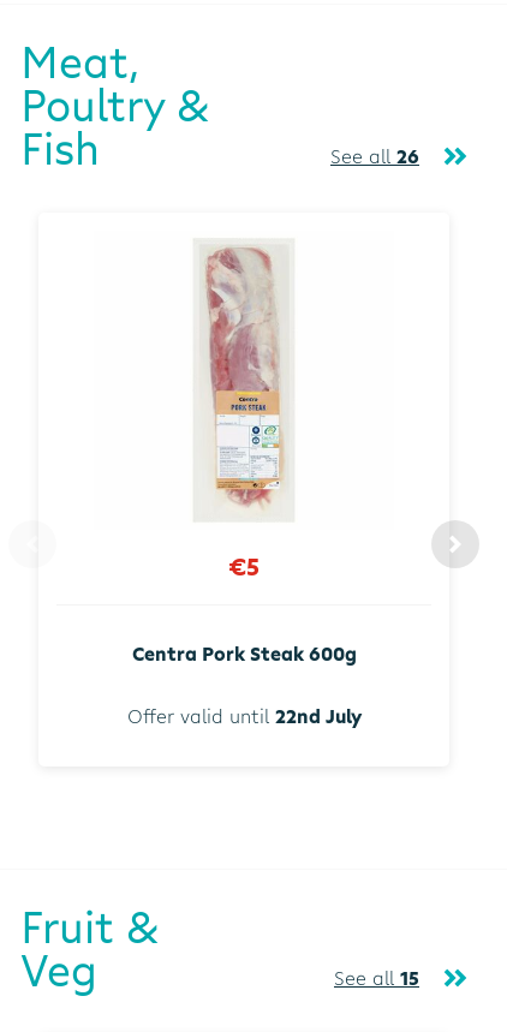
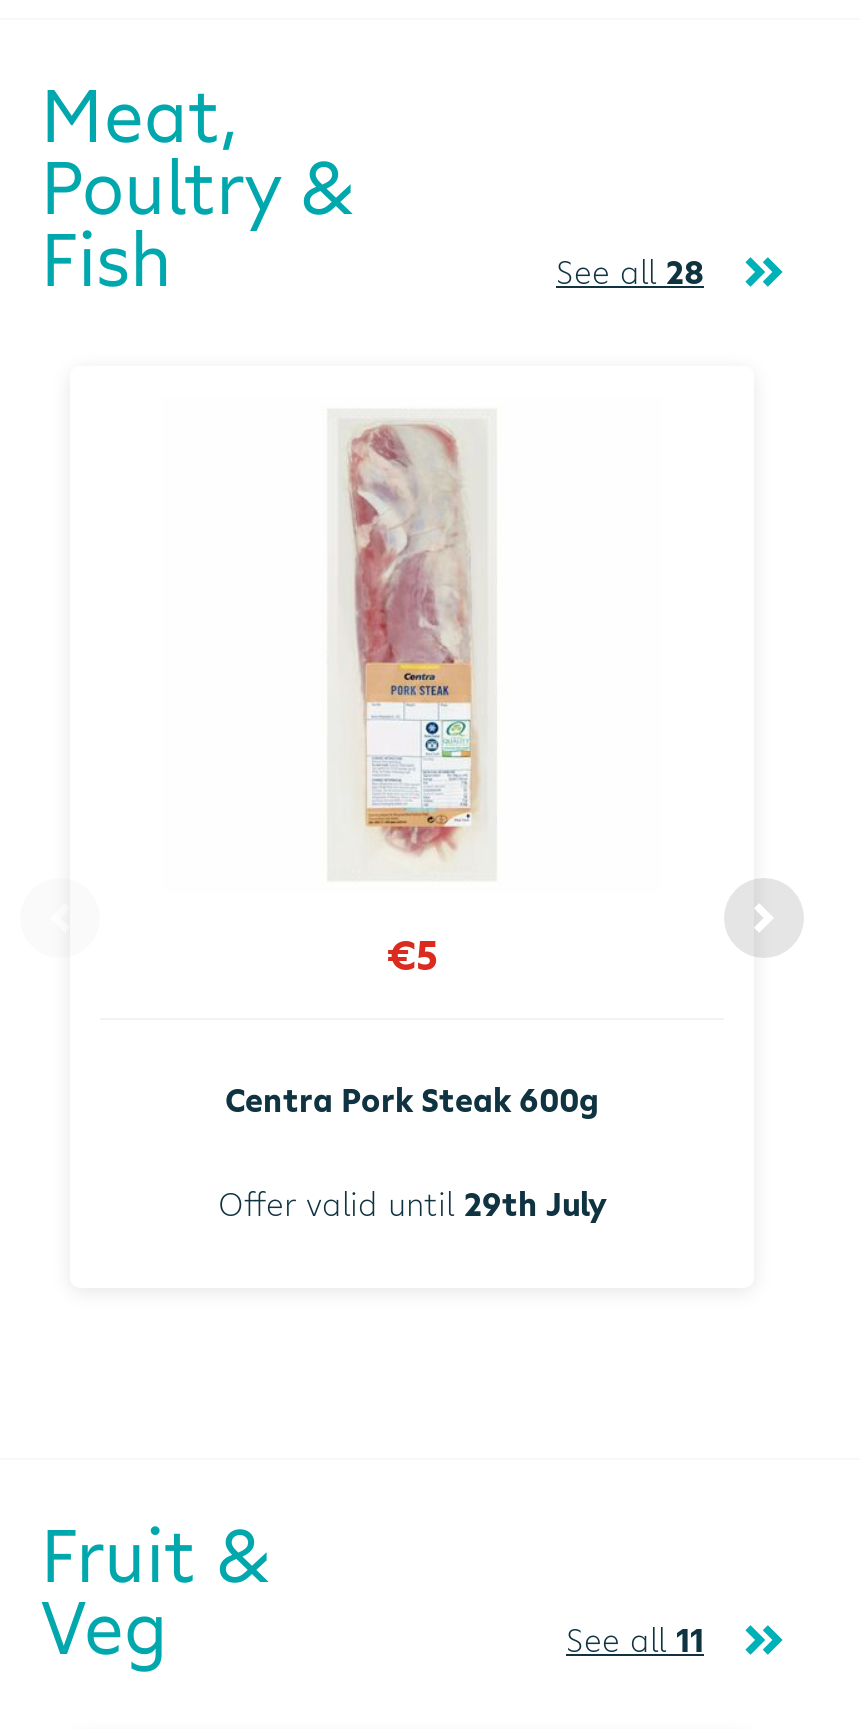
- See all 26
+ See all 28

- Offer valid until 22nd July
+ Offer valid until 29th July

- See all 15
+ See all 11
